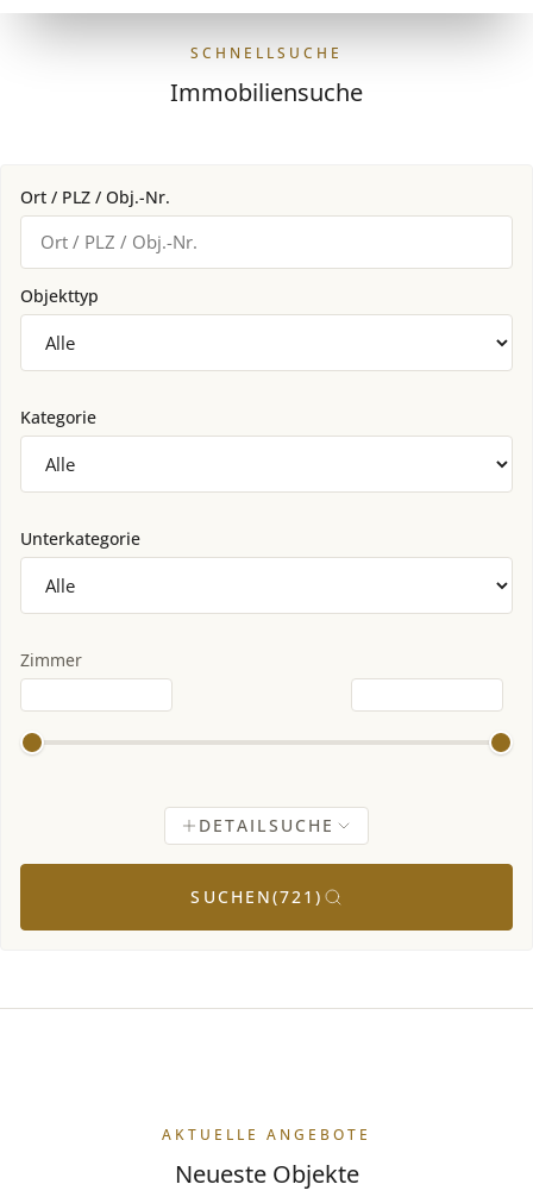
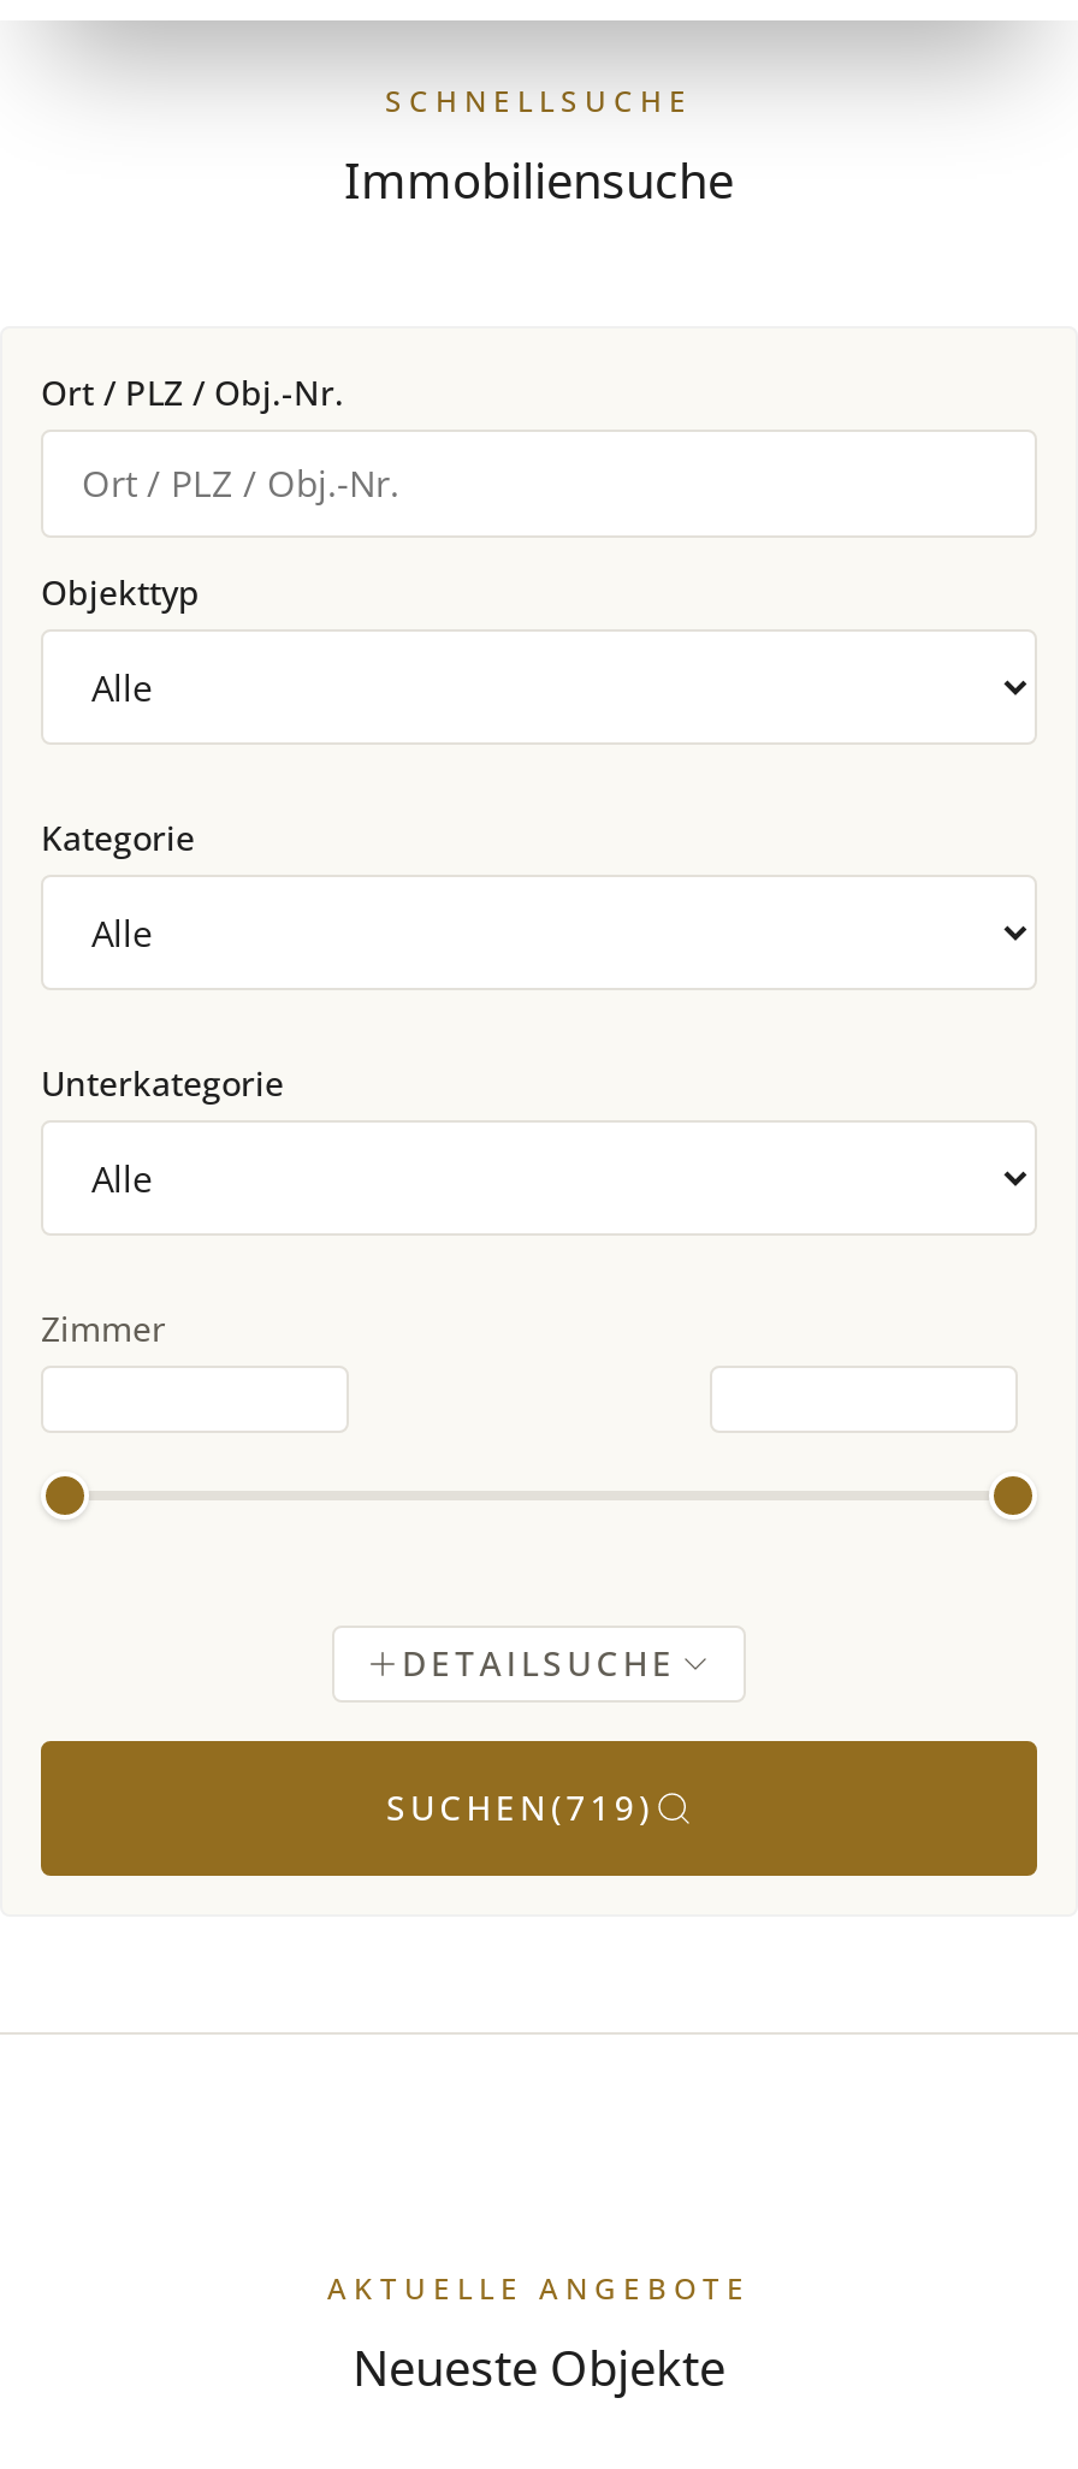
- SUCHEN (721)
+ SUCHEN (719)
